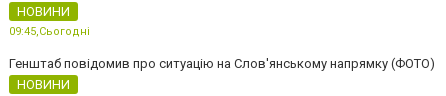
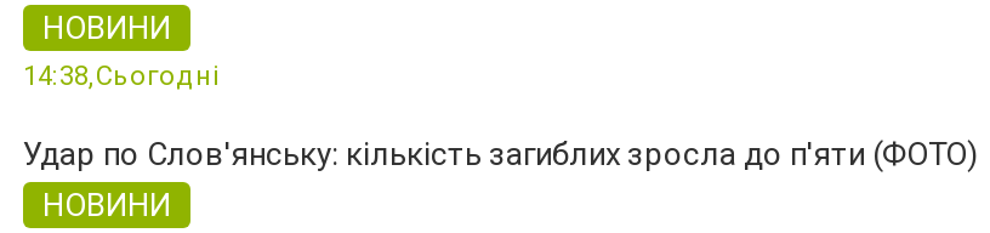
- 09:45,Сьогодні
+ 14:38,Сьогодні

- Генштаб повідомив про ситуацію на Слов'янському напрямку (ФОТО)
+ Удар по Слов'янську: кількість загиблих зросла до п'яти (ФОТО)
